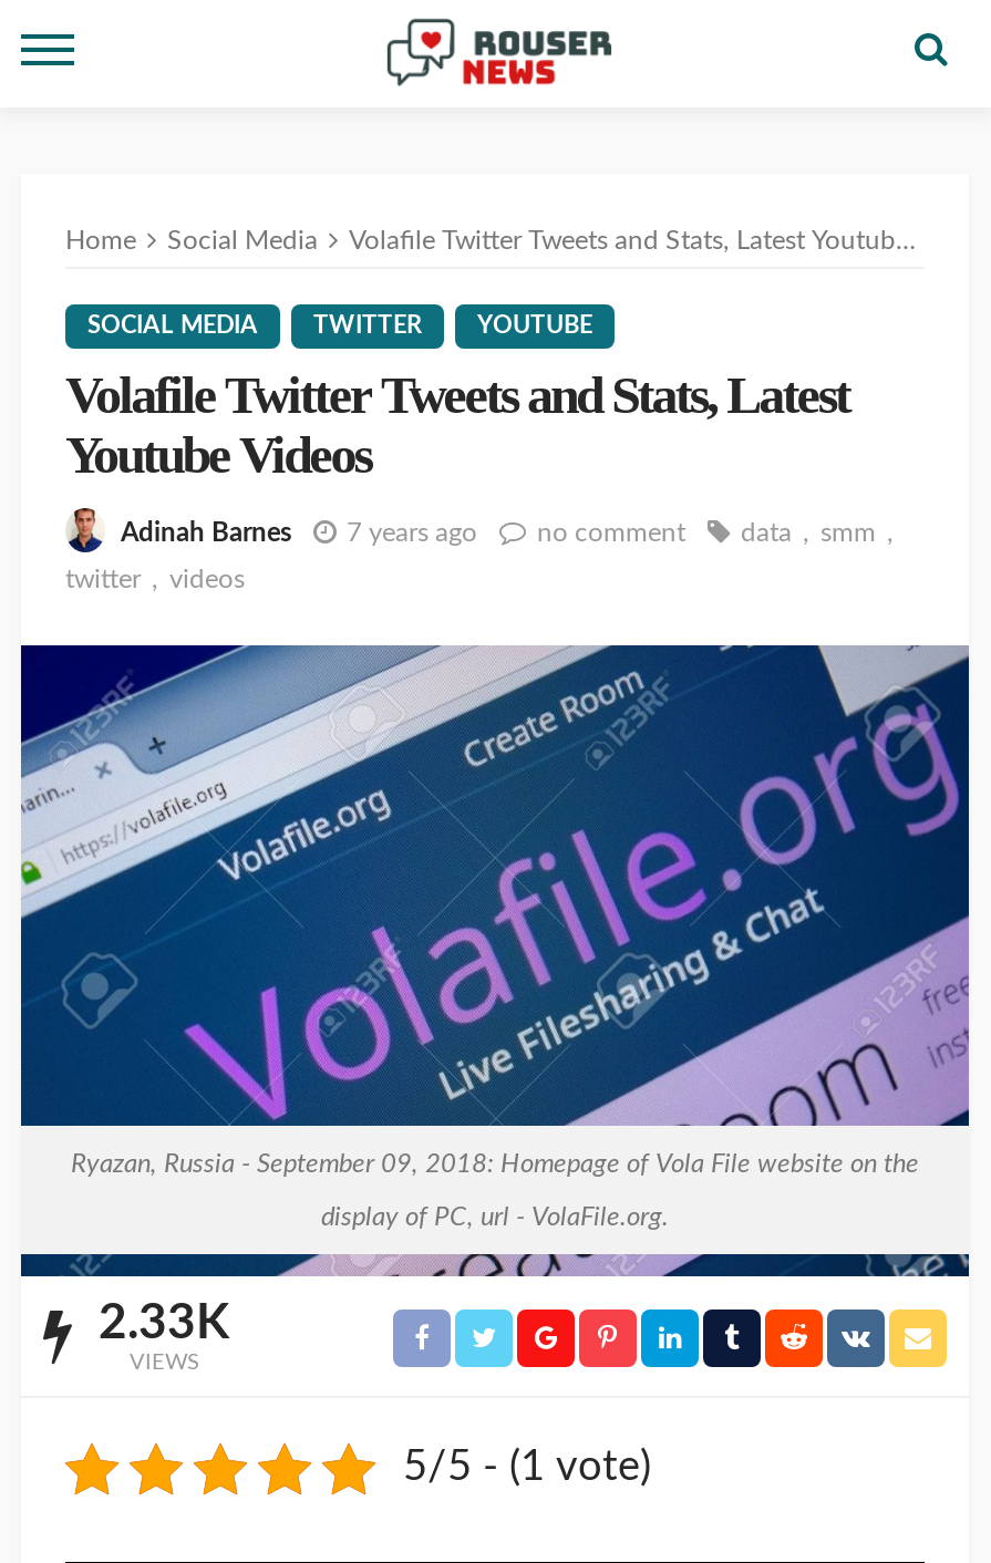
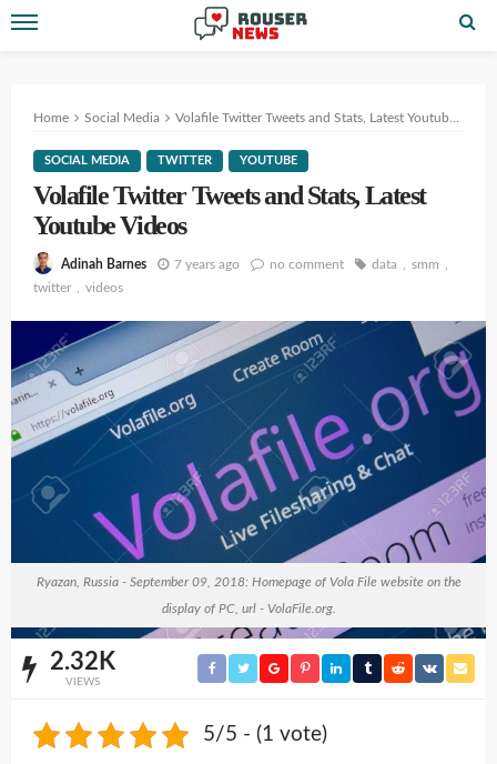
- 2.33K
+ 2.32K
